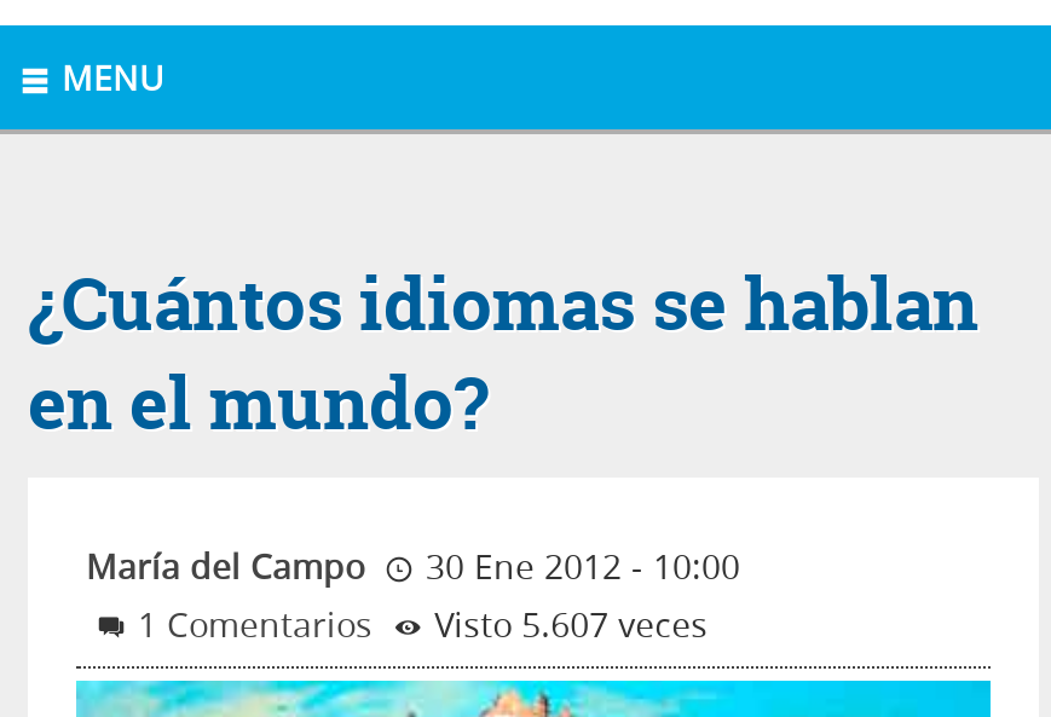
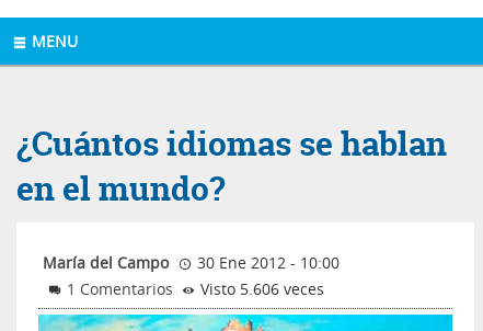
- 1 Comentarios Visto 5.607 veces
+ 1 Comentarios Visto 5.606 veces
